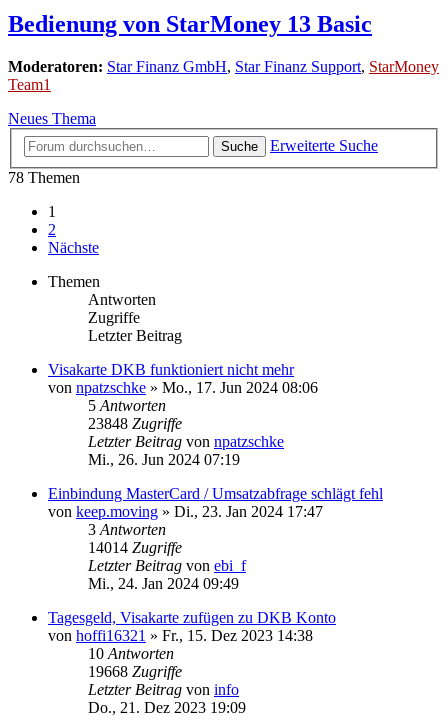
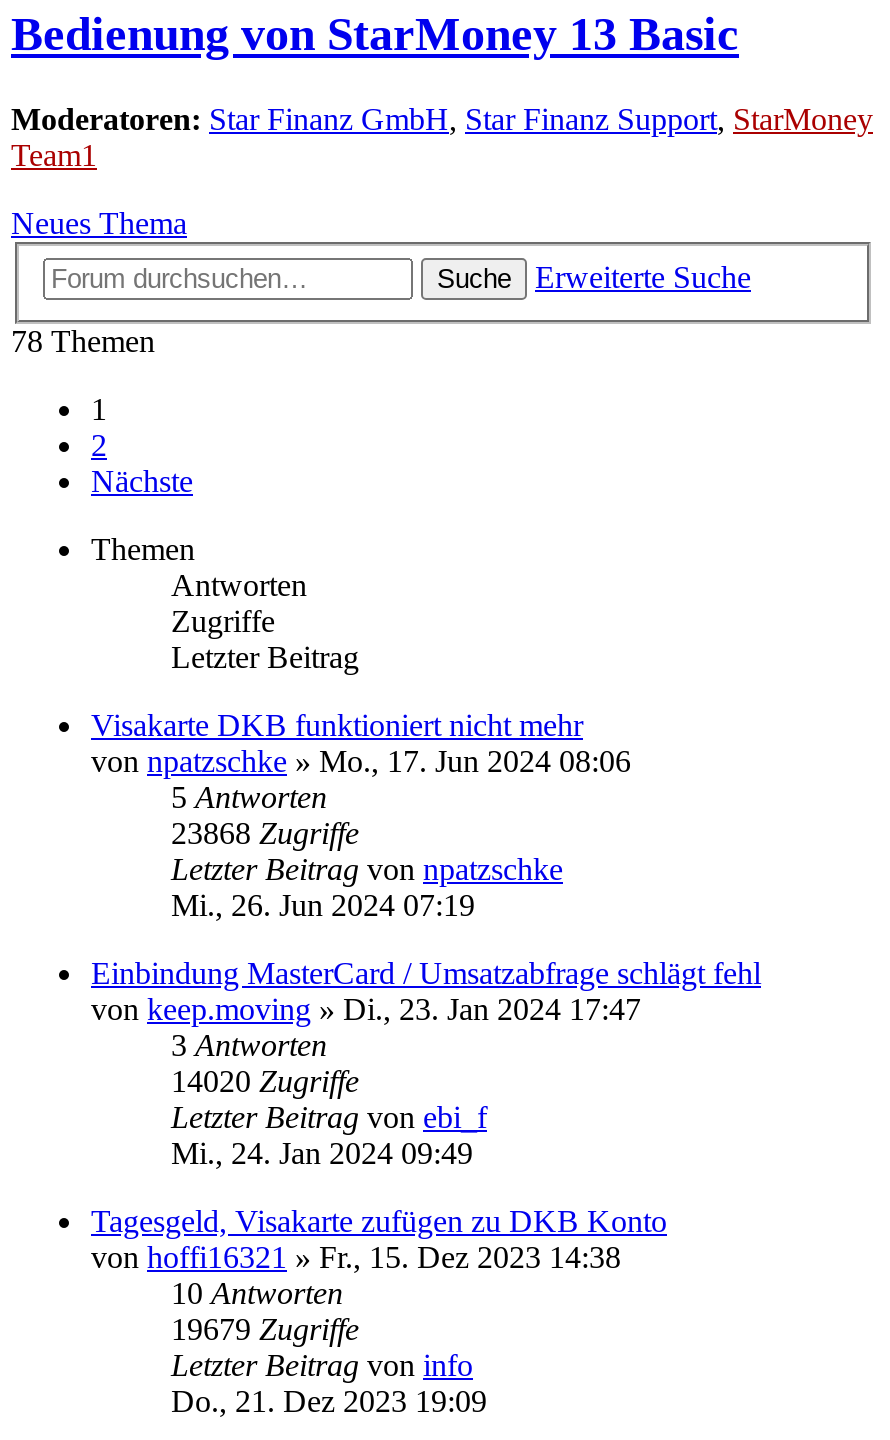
- 23848 Zugriffe
+ 23868 Zugriffe

- 14014 Zugriffe
+ 14020 Zugriffe

- 19668 Zugriffe
+ 19679 Zugriffe
